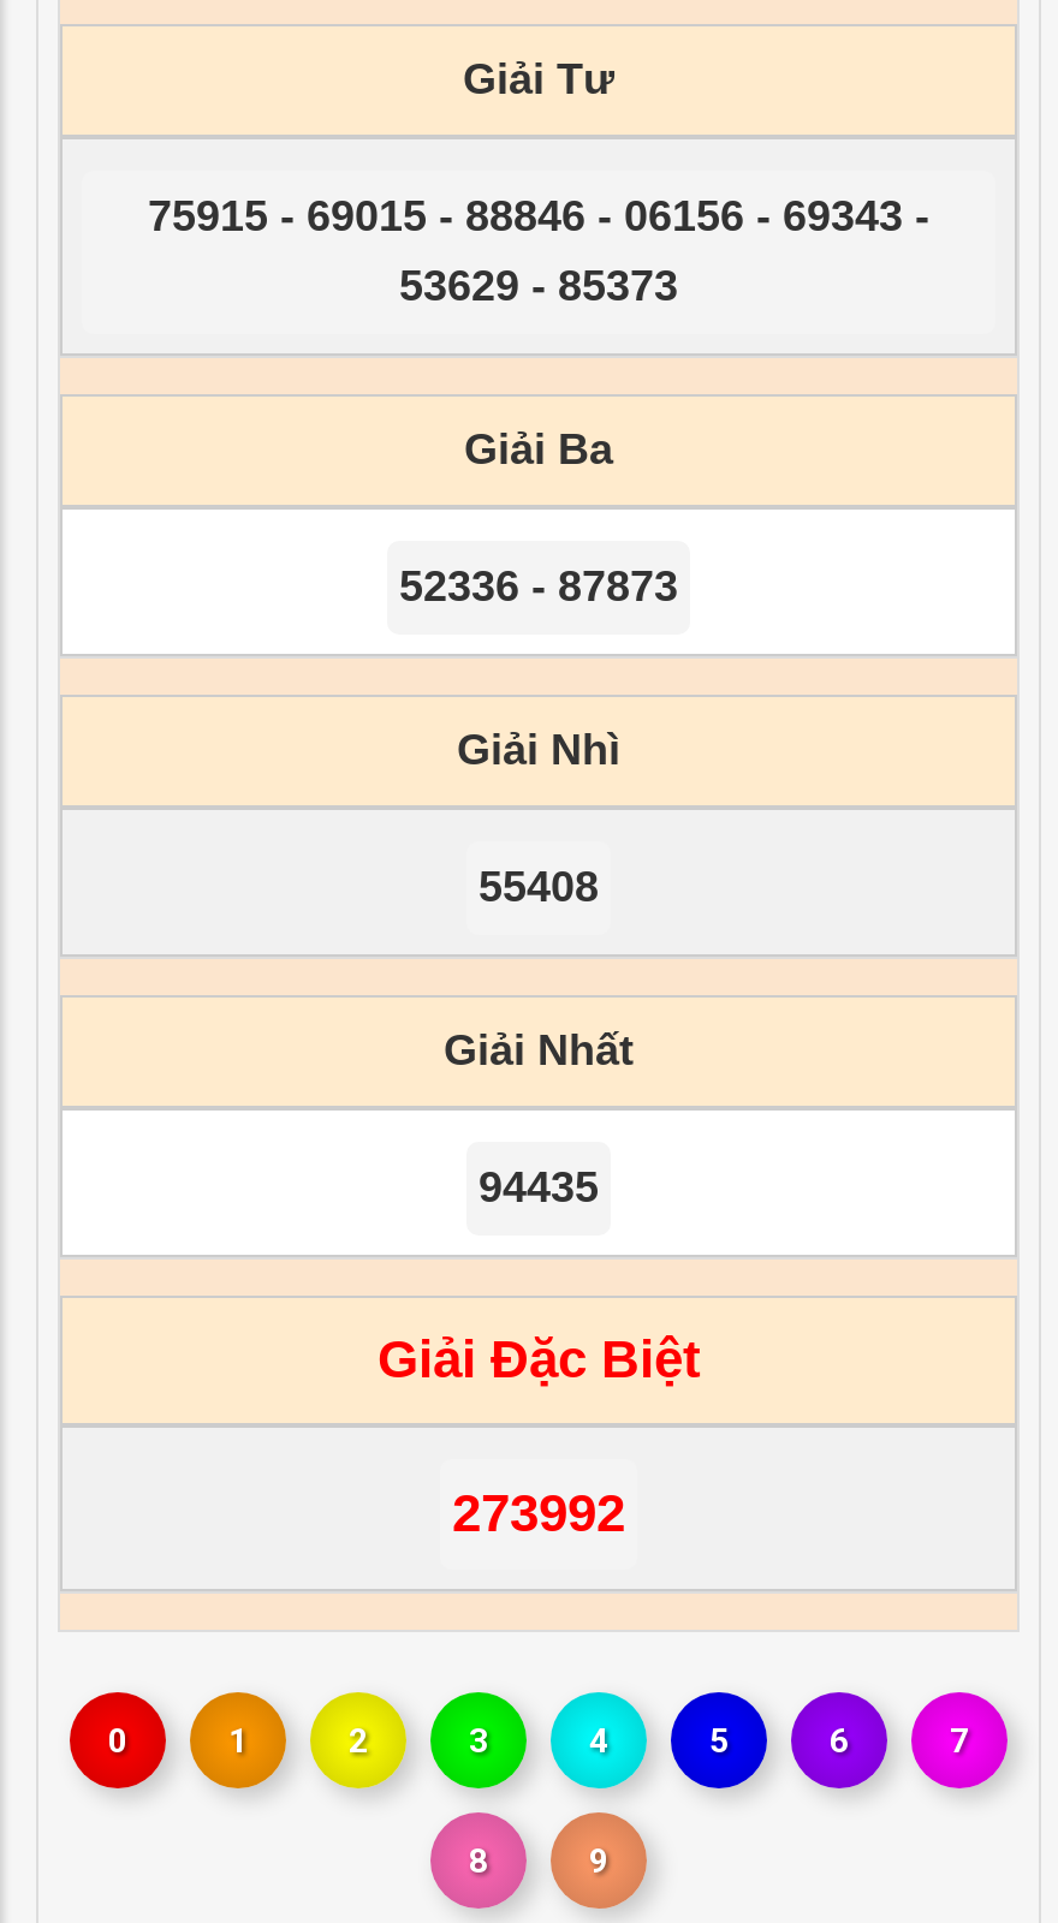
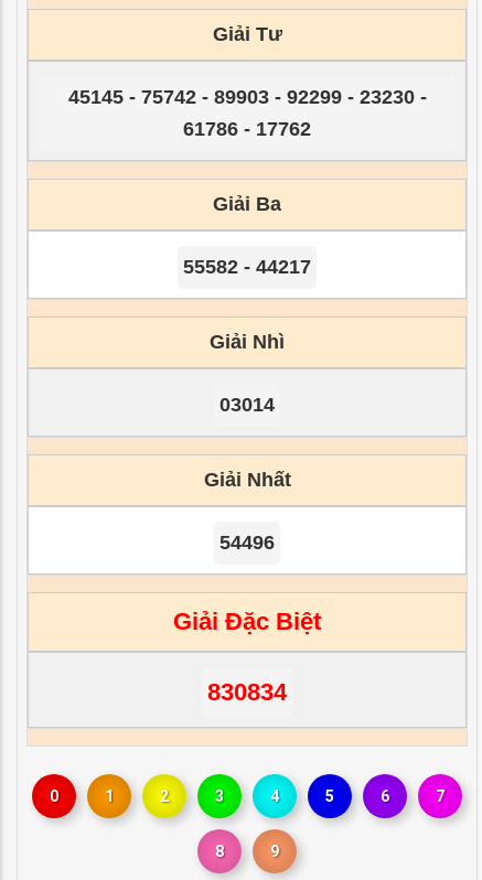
- 75915 - 69015 - 88846 - 06156 - 69343 -
+ 45145 - 75742 - 89903 - 92299 - 23230 -

- 53629 - 85373
+ 61786 - 17762

- 52336 - 87873
+ 55582 - 44217

- 55408
+ 03014

- 94435
+ 54496

- 273992
+ 830834
